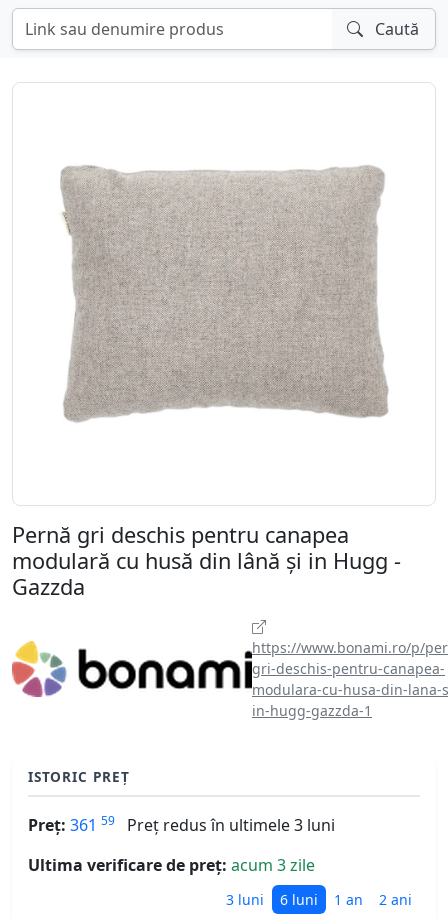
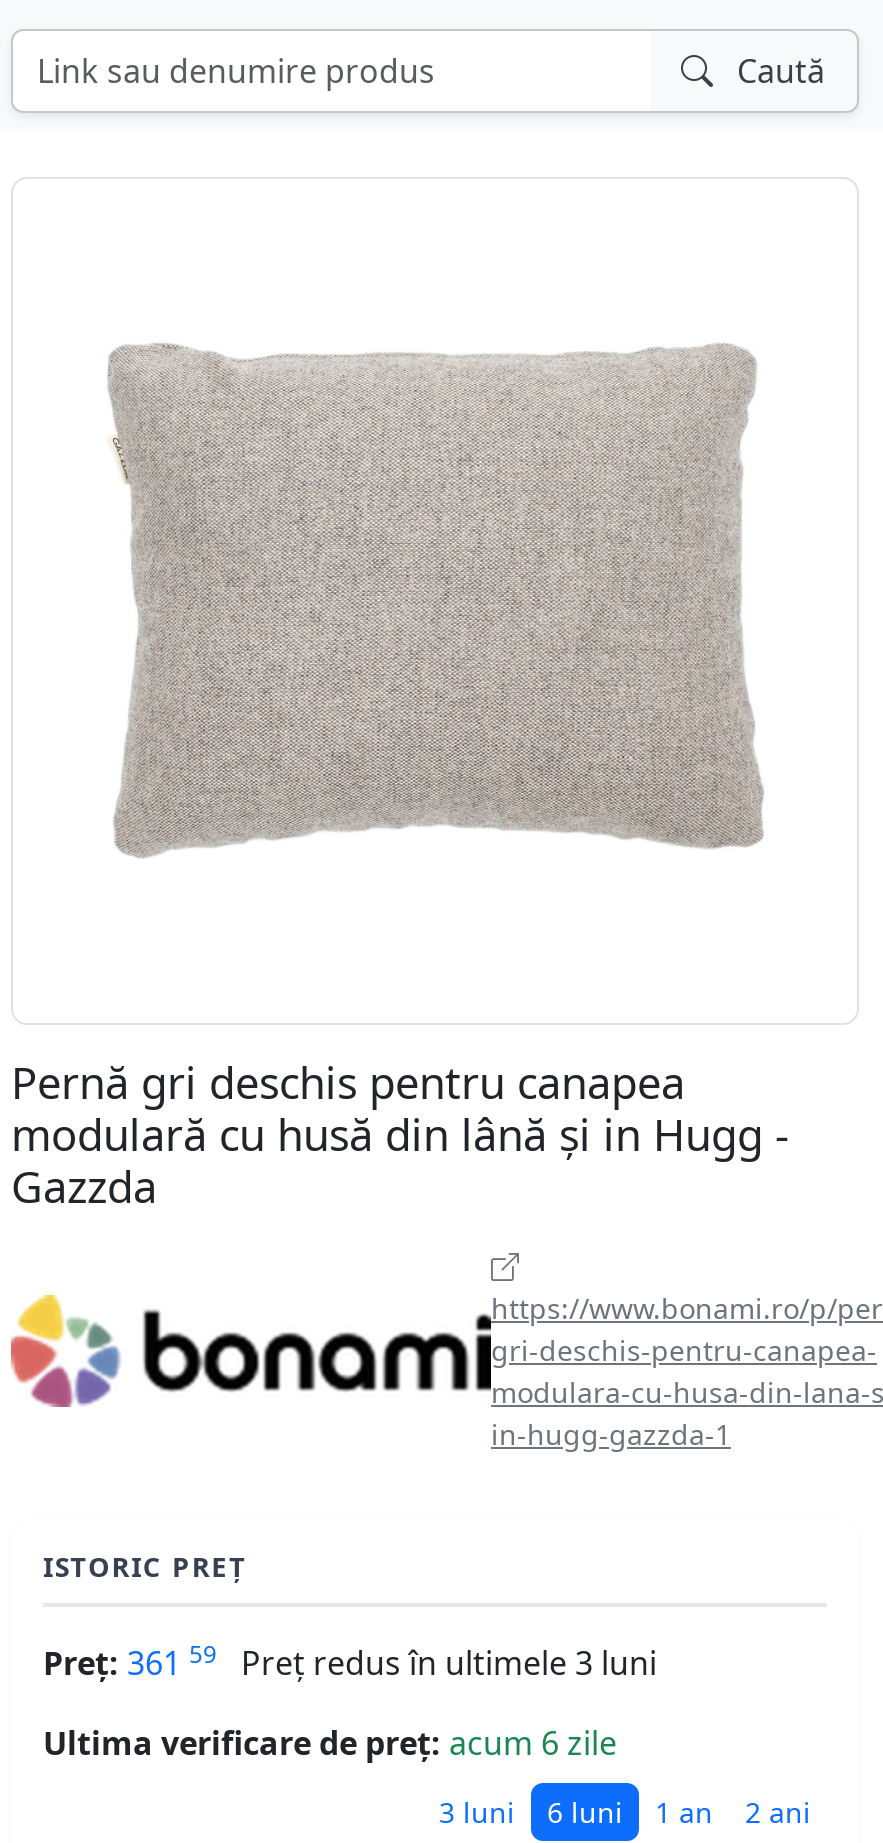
- Ultima verificare de preț: acum 3 zile
+ Ultima verificare de preț: acum 6 zile
